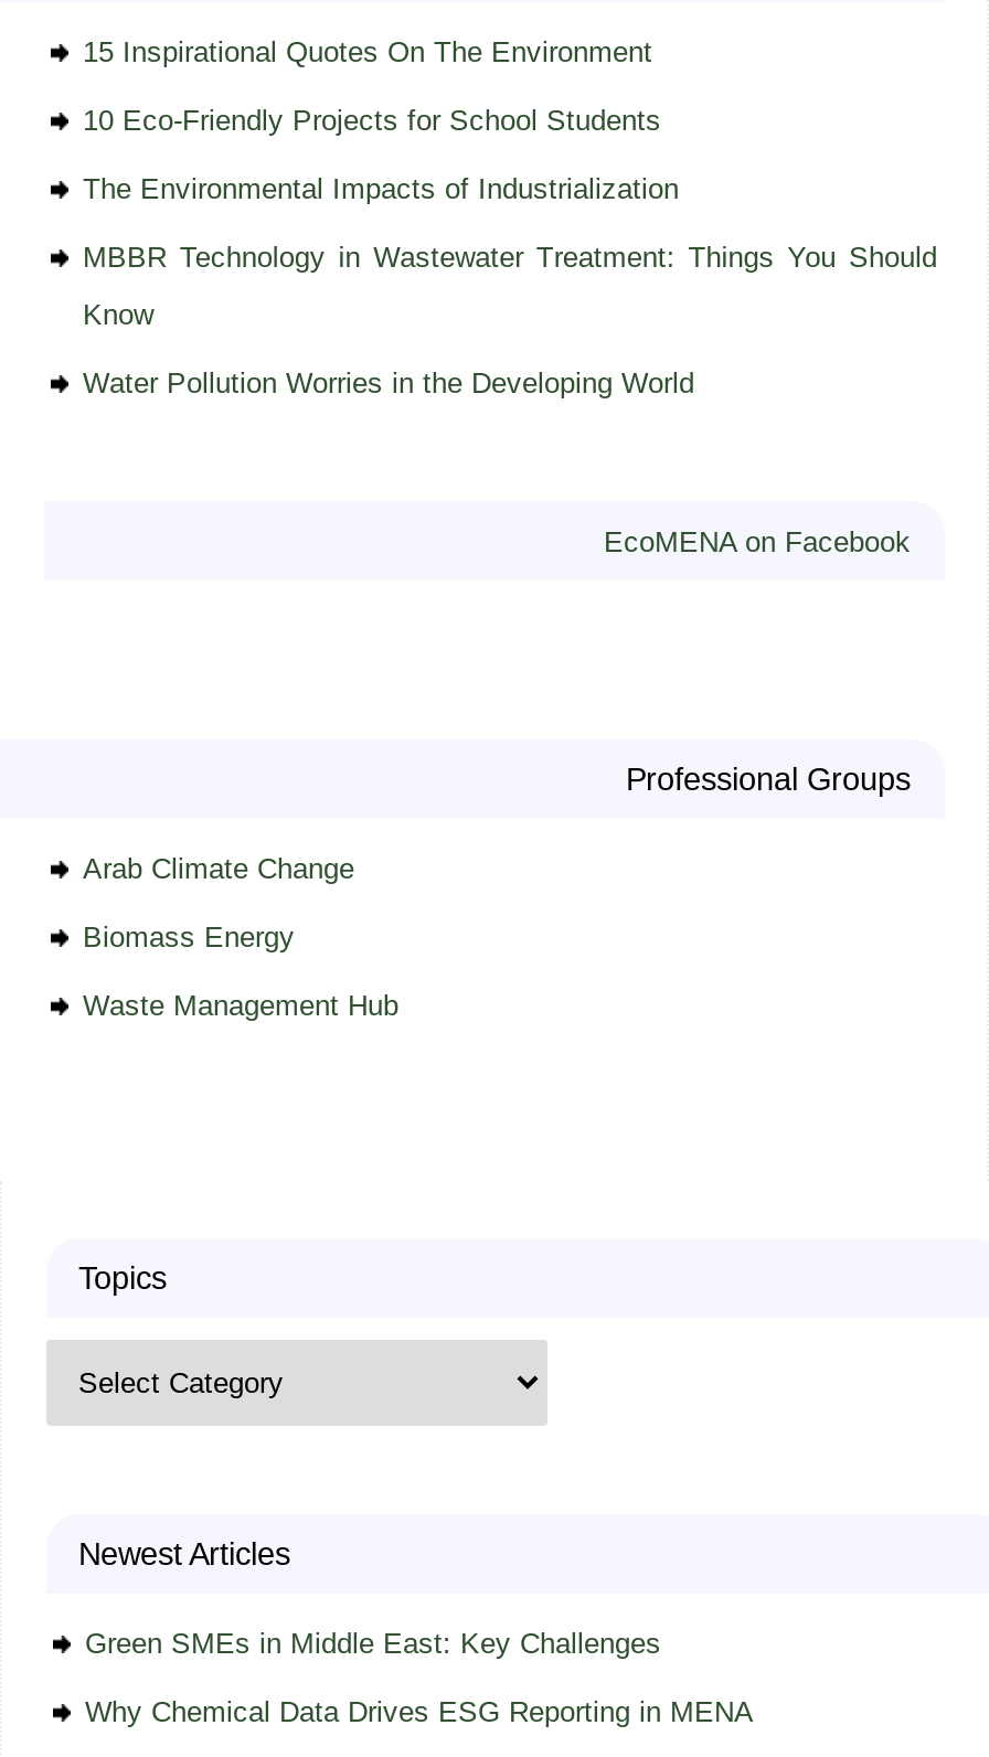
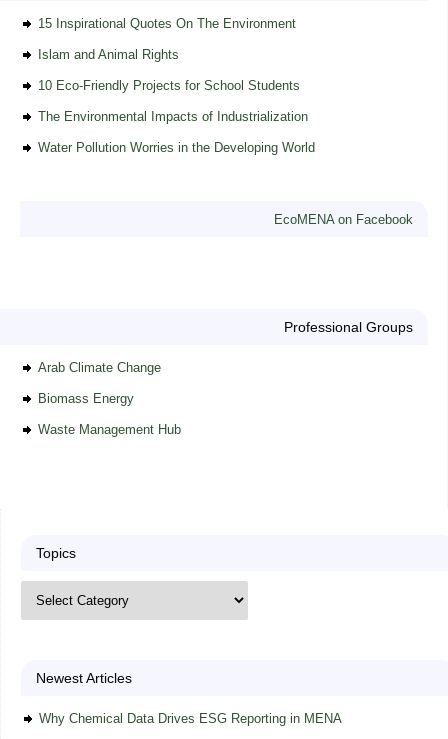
+ Islam and Animal Rights

moved down: 10 Eco-Friendly Projects for School Students | The Environmental Impacts of Industrialization

- MBBR Technology in Wastewater Treatment: Things You Should
- Know

- Green SMEs in Middle East: Key Challenges
